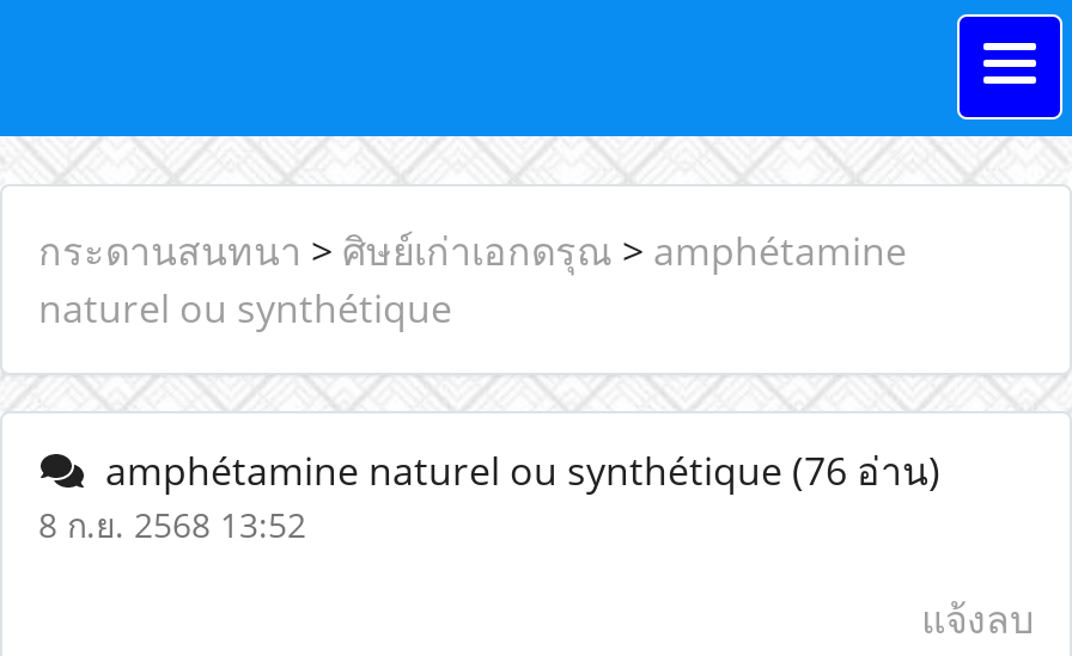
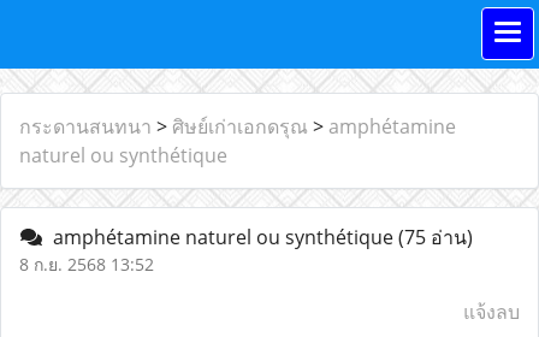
- amphétamine naturel ou synthétique (76 อ่าน)
+ amphétamine naturel ou synthétique (75 อ่าน)
